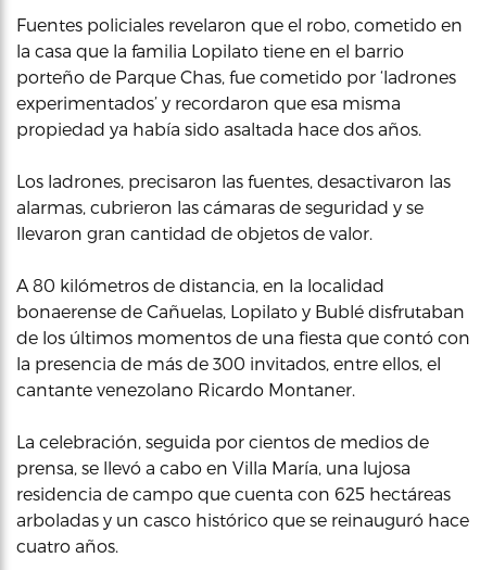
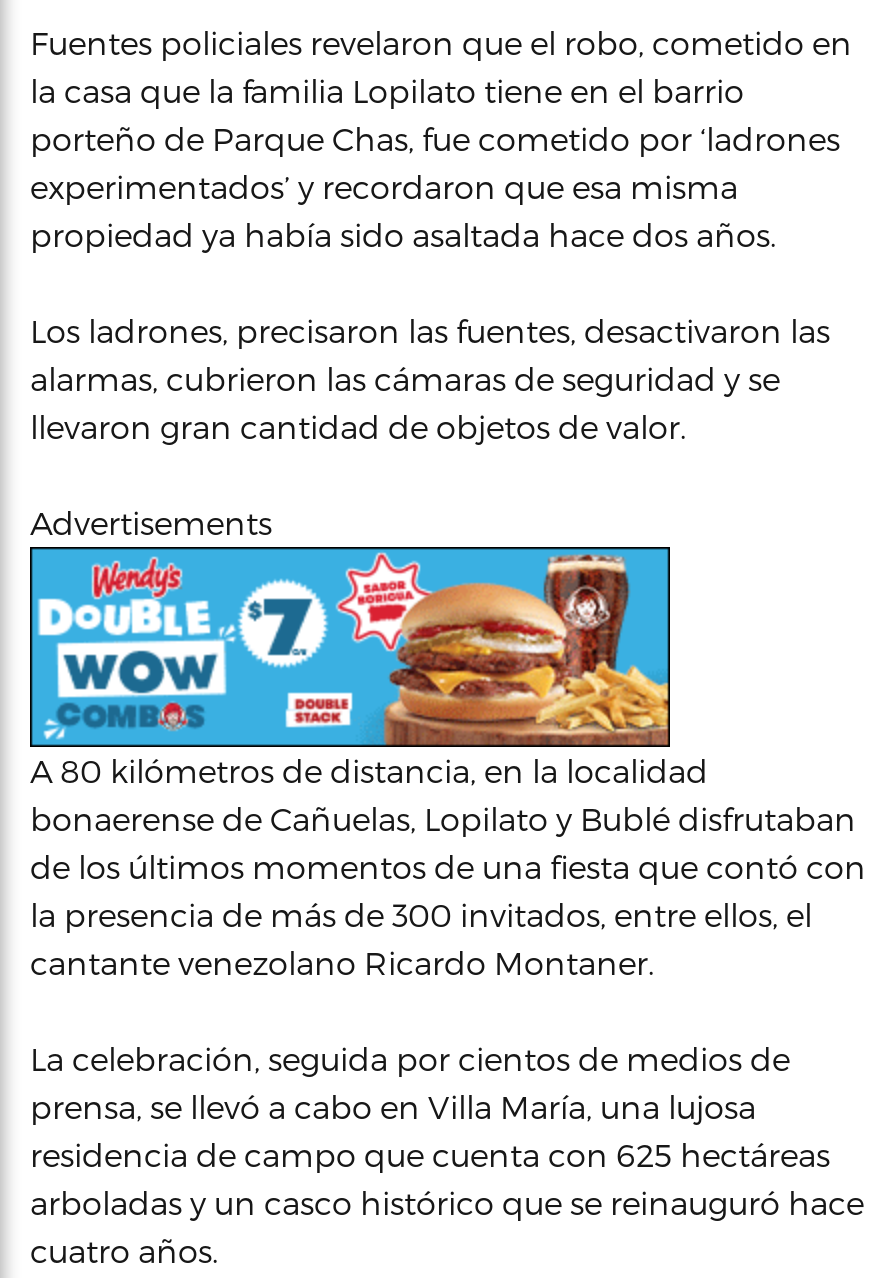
+ [image]

+ Advertisements
